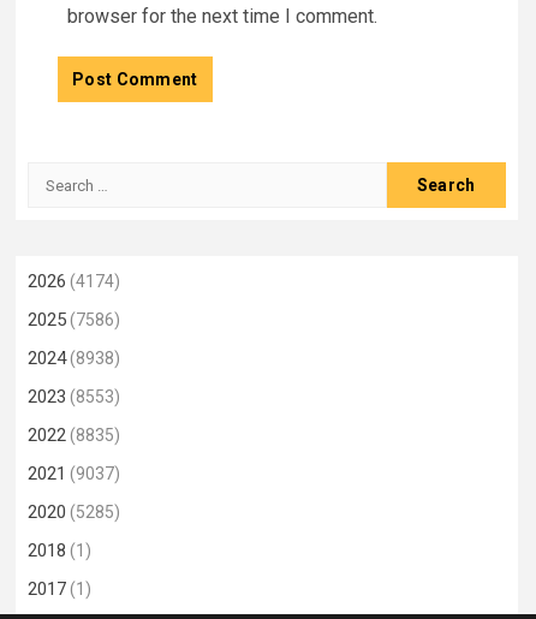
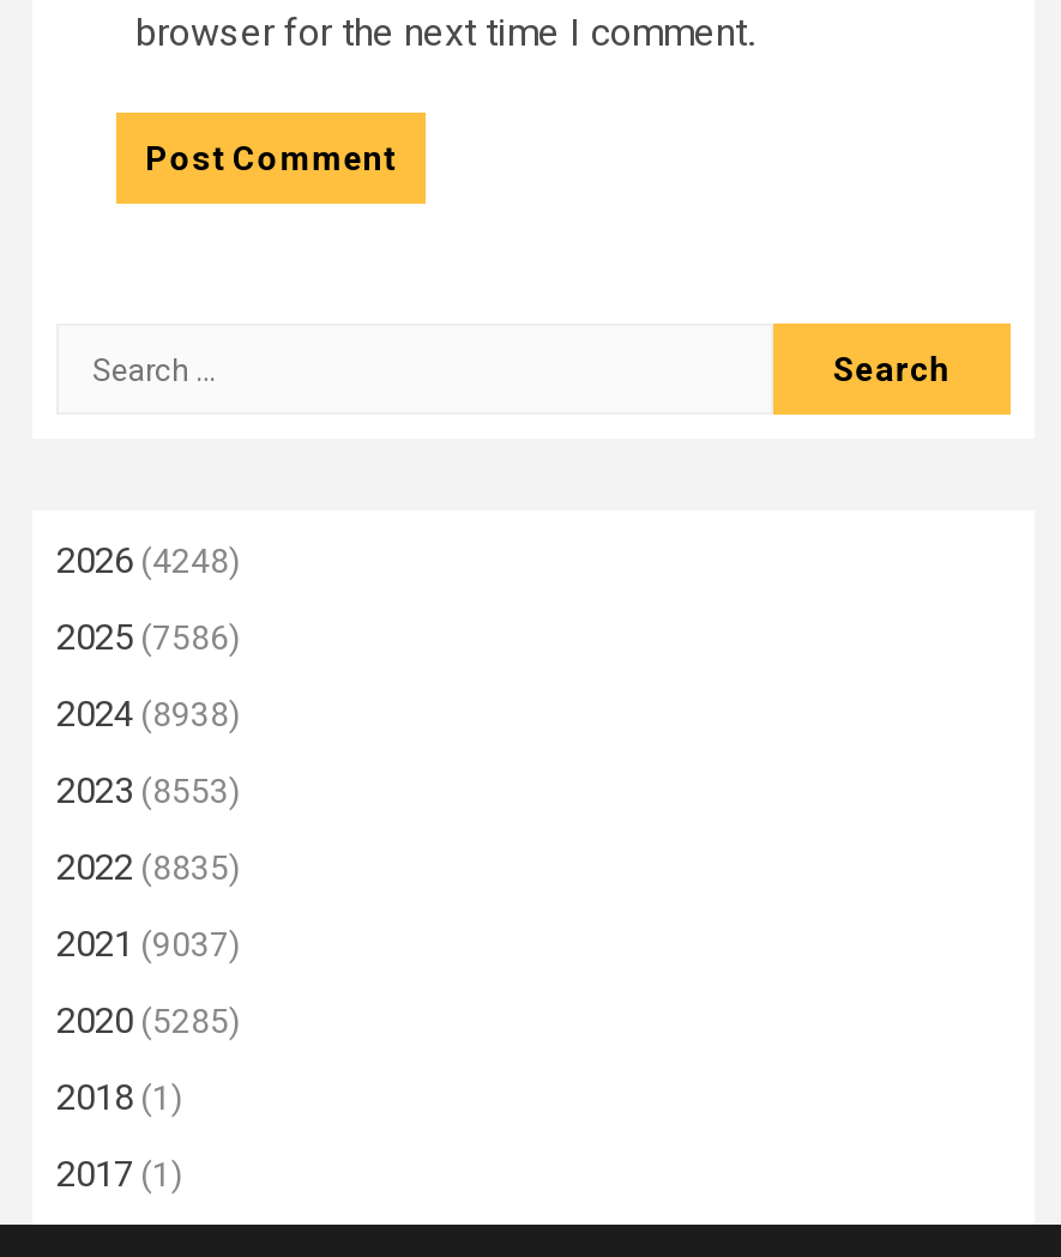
- 2026 (4174)
+ 2026 (4248)
